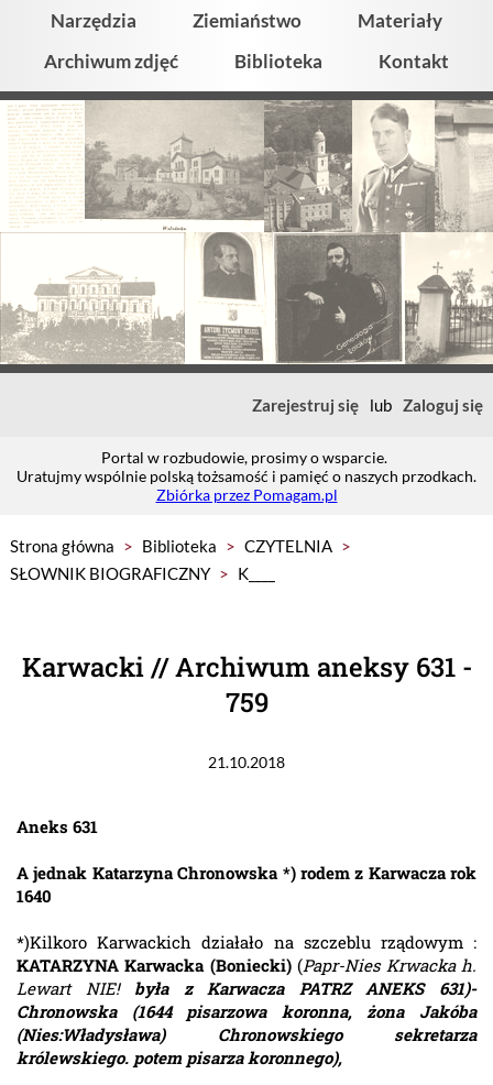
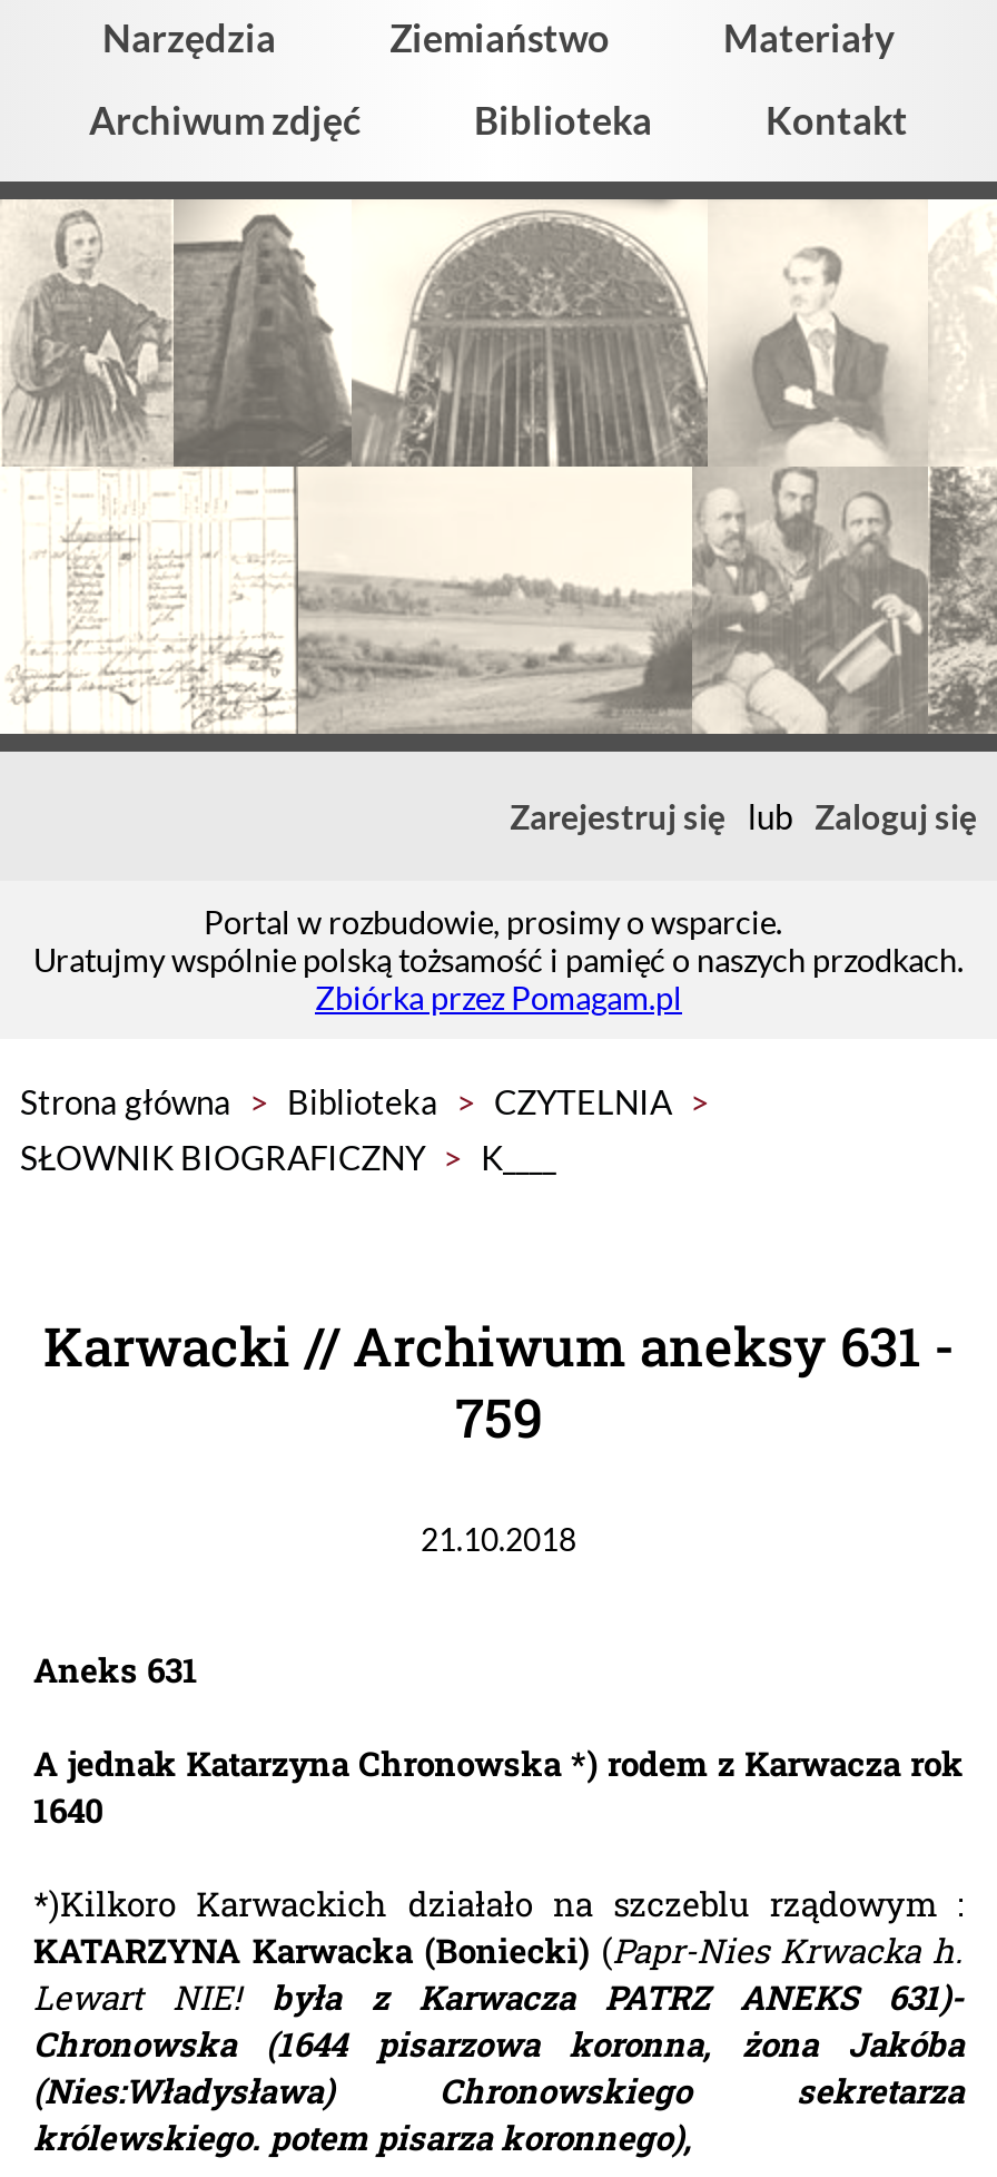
- [image]
+ [image]
